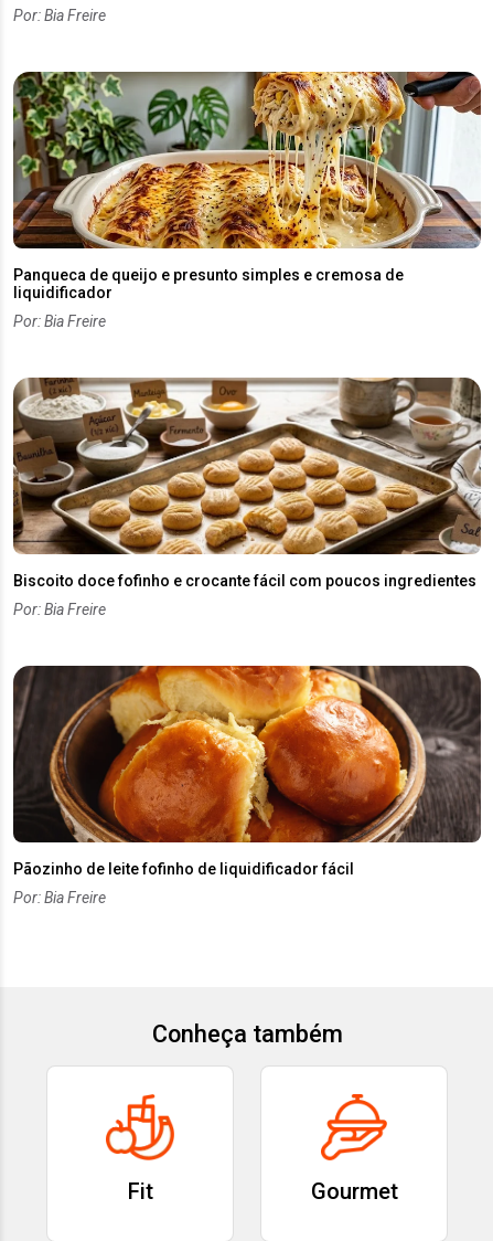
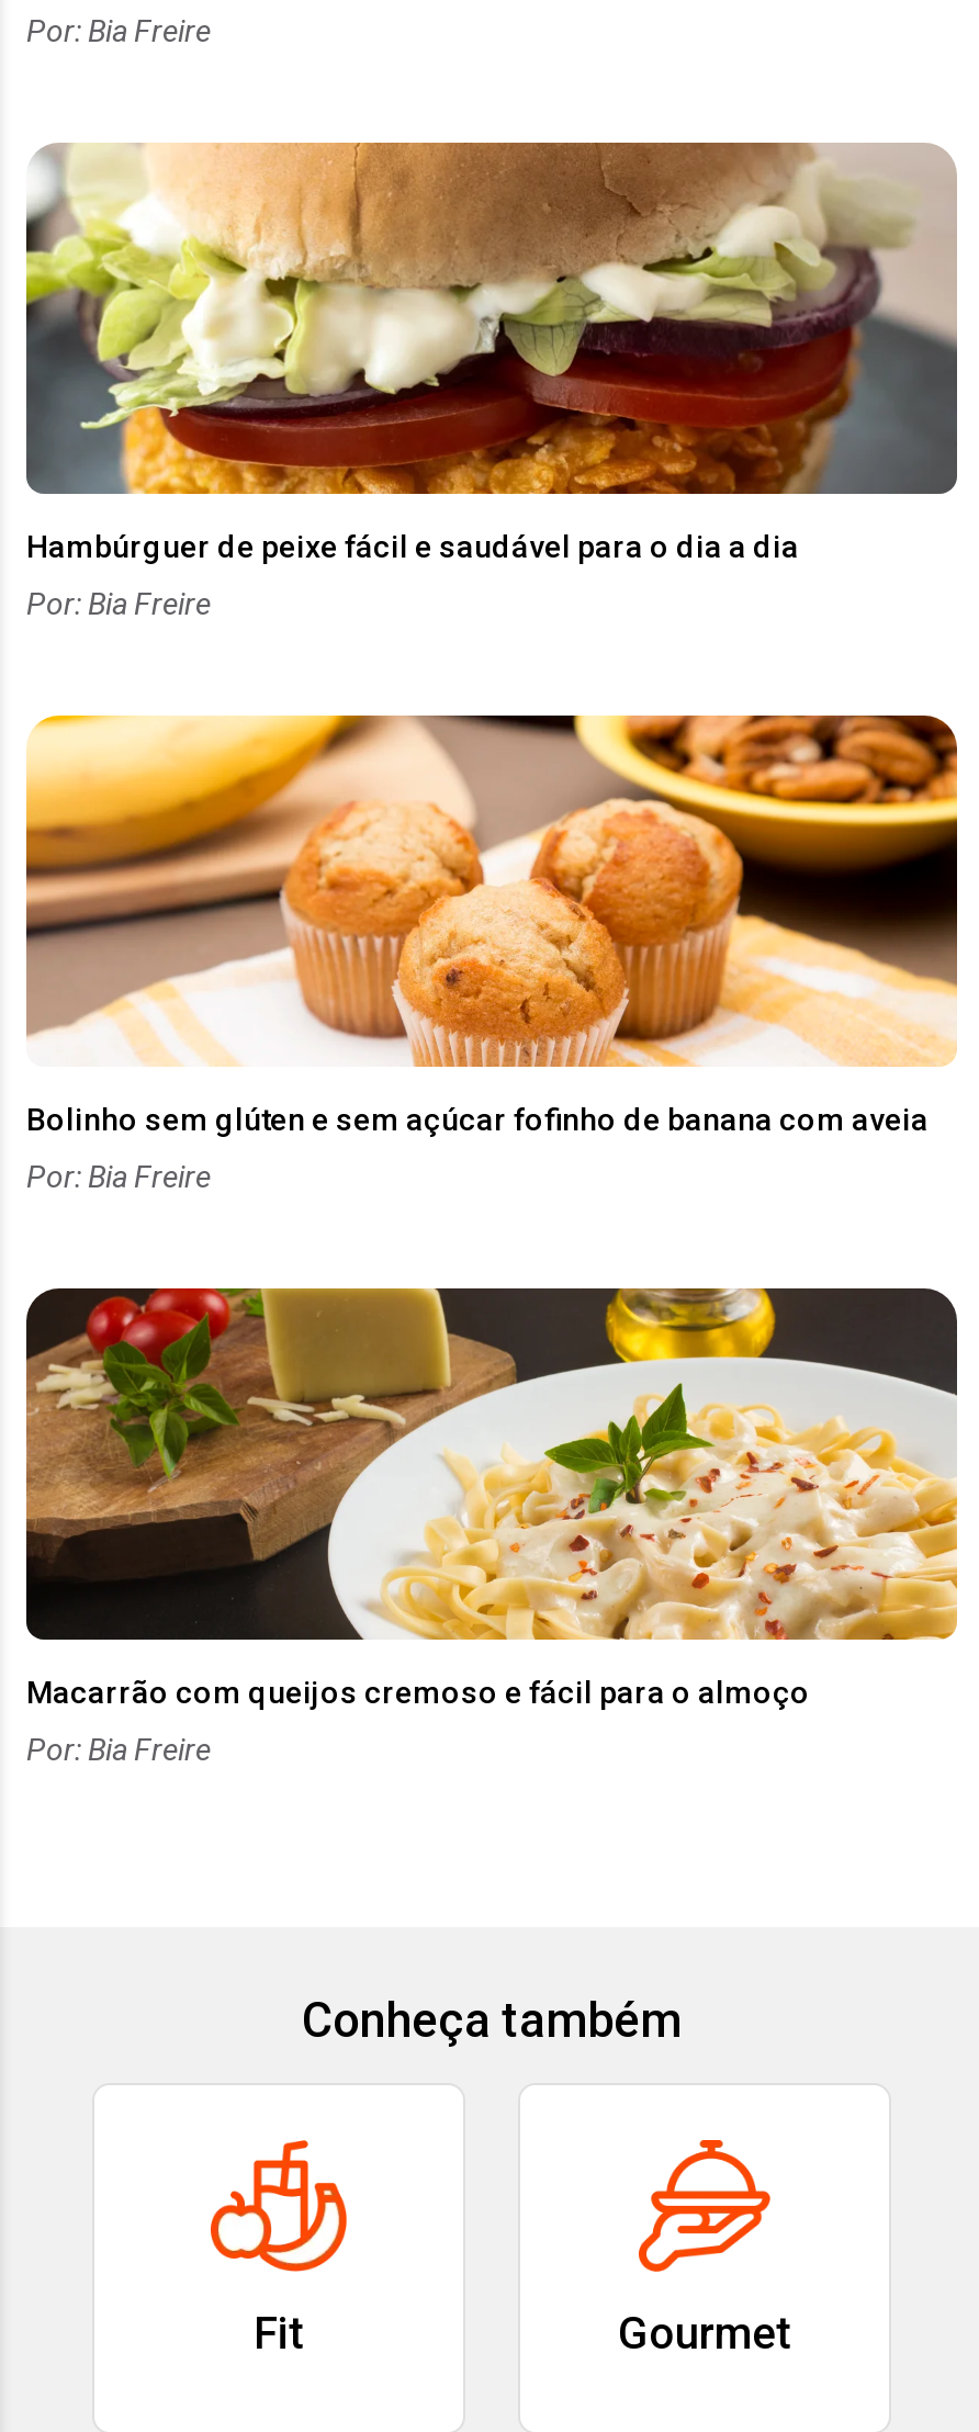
- [image]
- Panqueca de queijo e presunto simples e cremosa de
- liquidificador
+ [image]
+ Hambúrguer de peixe fácil e saudável para o dia a dia

- [image]
- Biscoito doce fofinho e crocante fácil com poucos ingredientes
+ [image]
+ Bolinho sem glúten e sem açúcar fofinho de banana com aveia

- [image]
- Pãozinho de leite fofinho de liquidificador fácil
+ [image]
+ Macarrão com queijos cremoso e fácil para o almoço
